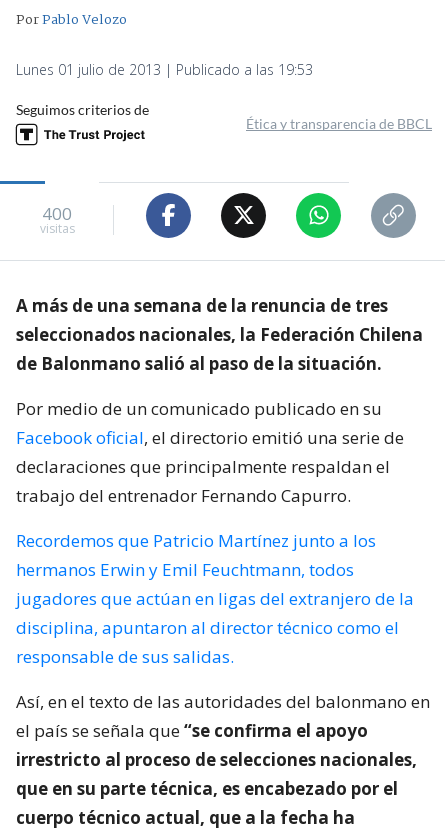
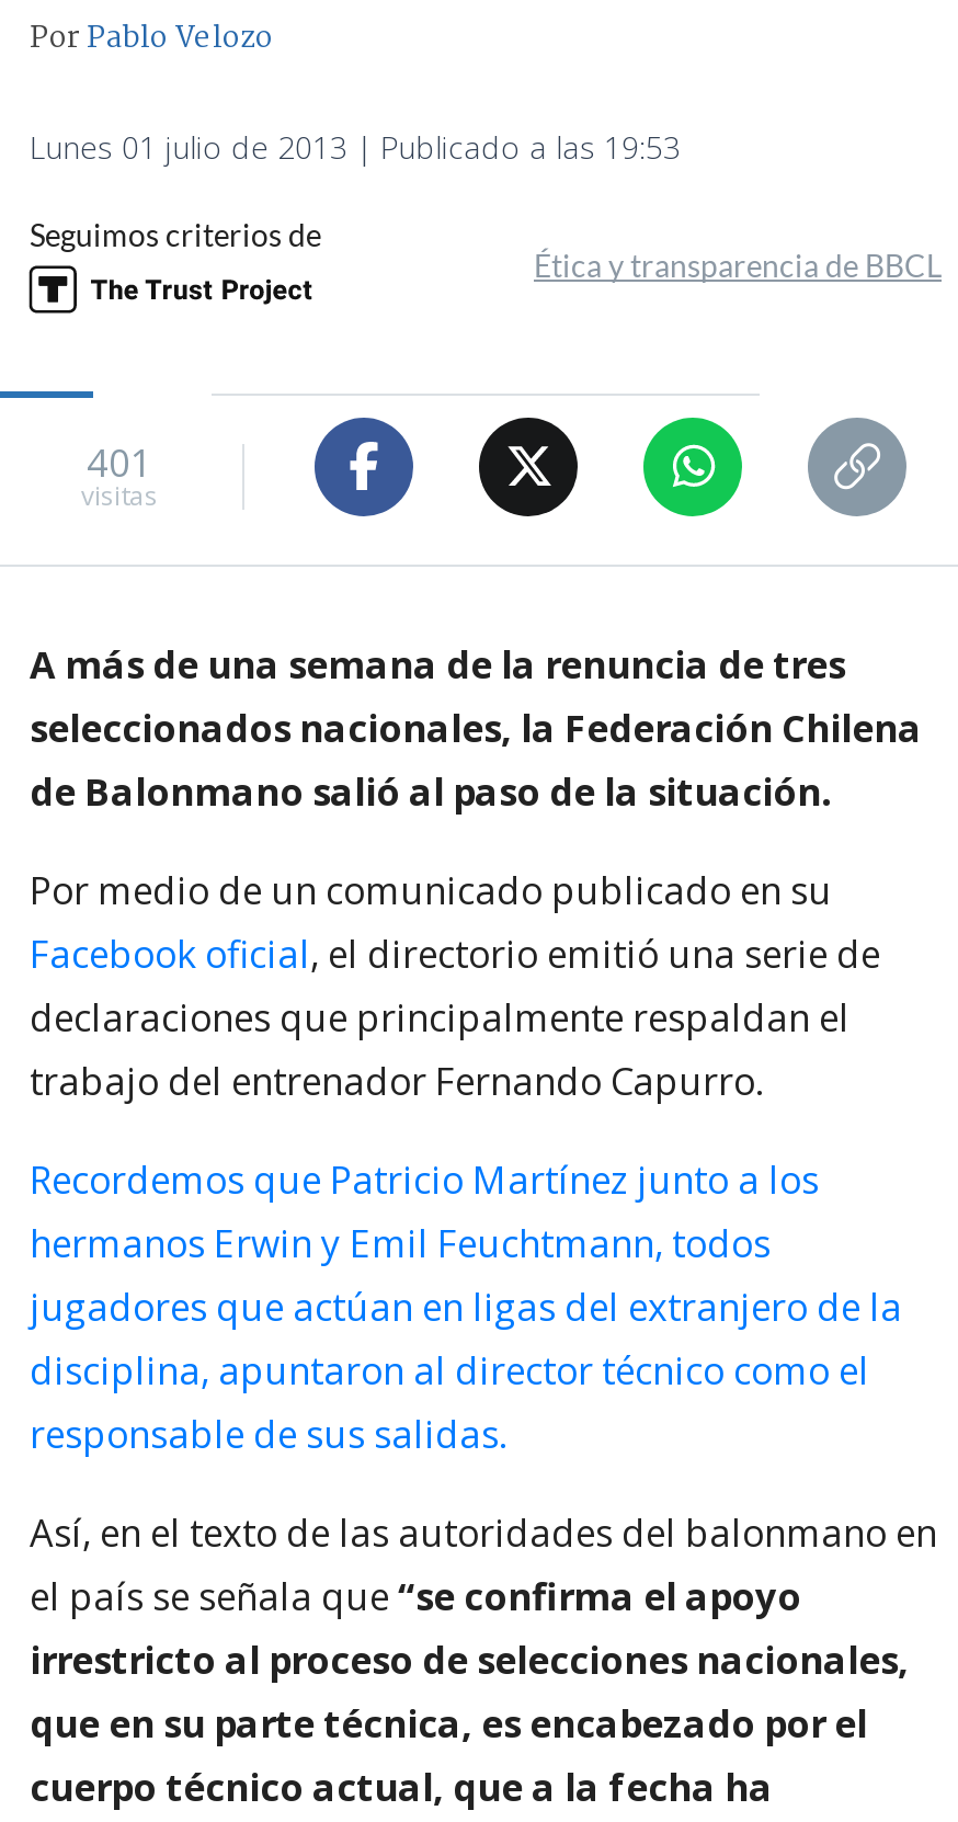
- 400
+ 401
